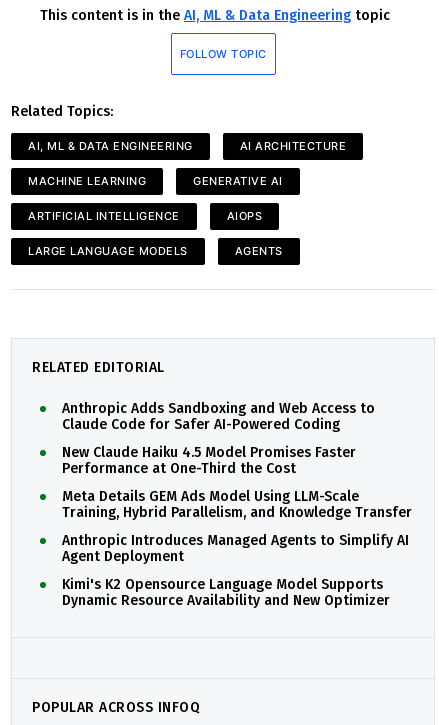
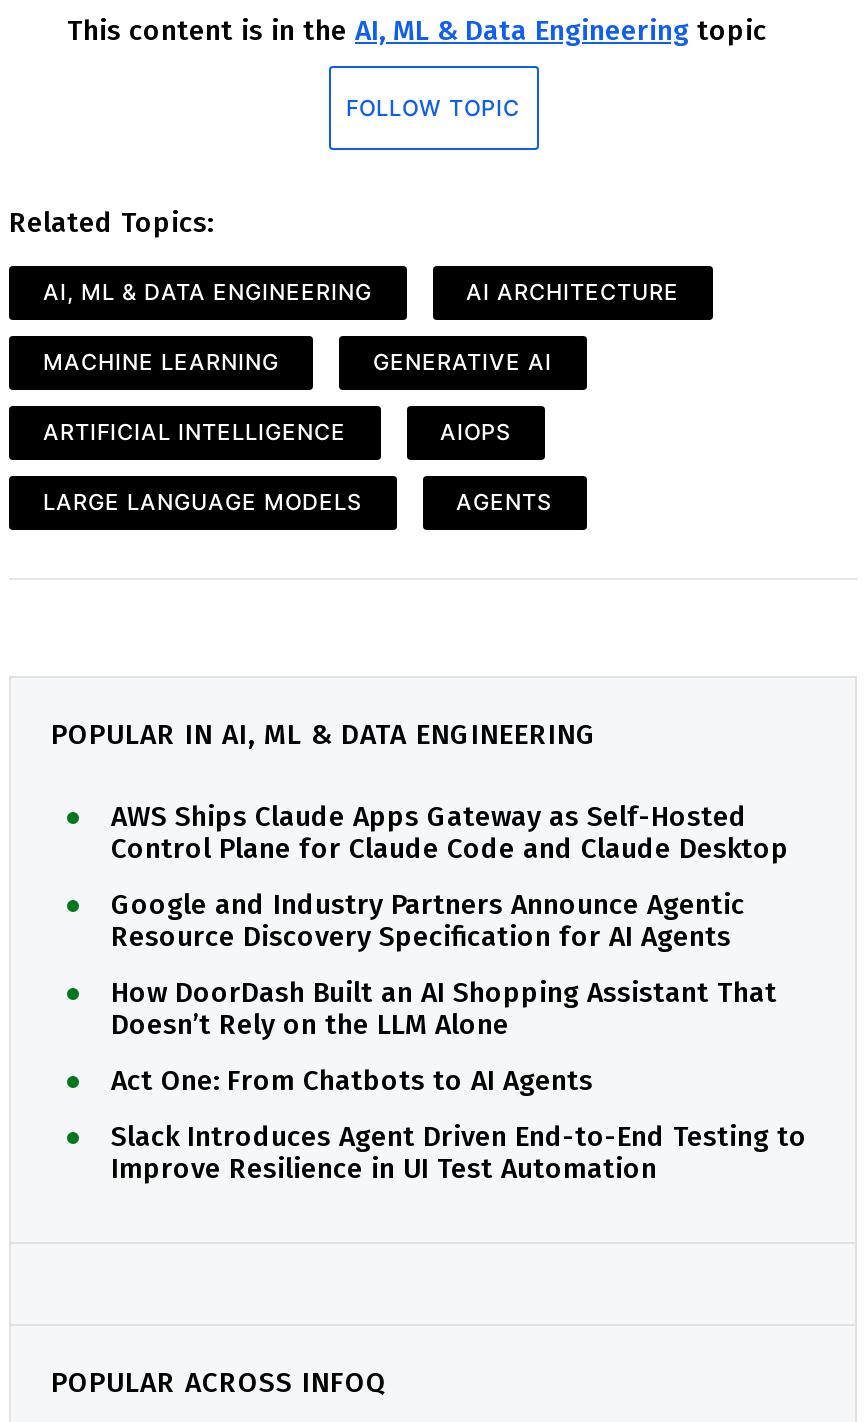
- RELATED EDITORIAL
+ POPULAR IN AI, ML & DATA ENGINEERING

- Anthropic Adds Sandboxing and Web Access to
- Claude Code for Safer AI-Powered Coding
+ AWS Ships Claude Apps Gateway as Self-Hosted
+ Control Plane for Claude Code and Claude Desktop

- New Claude Haiku 4.5 Model Promises Faster
- Performance at One-Third the Cost
+ Google and Industry Partners Announce Agentic
+ Resource Discovery Specification for AI Agents

- Meta Details GEM Ads Model Using LLM-Scale
- Training, Hybrid Parallelism, and Knowledge Transfer
+ How DoorDash Built an AI Shopping Assistant That
+ Doesn’t Rely on the LLM Alone

- Anthropic Introduces Managed Agents to Simplify AI
- Agent Deployment
+ Act One: From Chatbots to AI Agents

- Kimi's K2 Opensource Language Model Supports
- Dynamic Resource Availability and New Optimizer
+ Slack Introduces Agent Driven End-to-End Testing to
+ Improve Resilience in UI Test Automation
